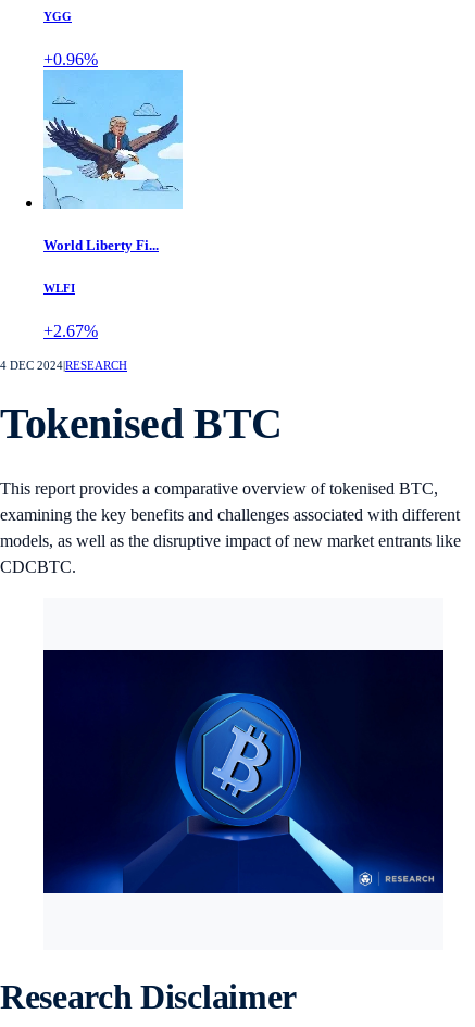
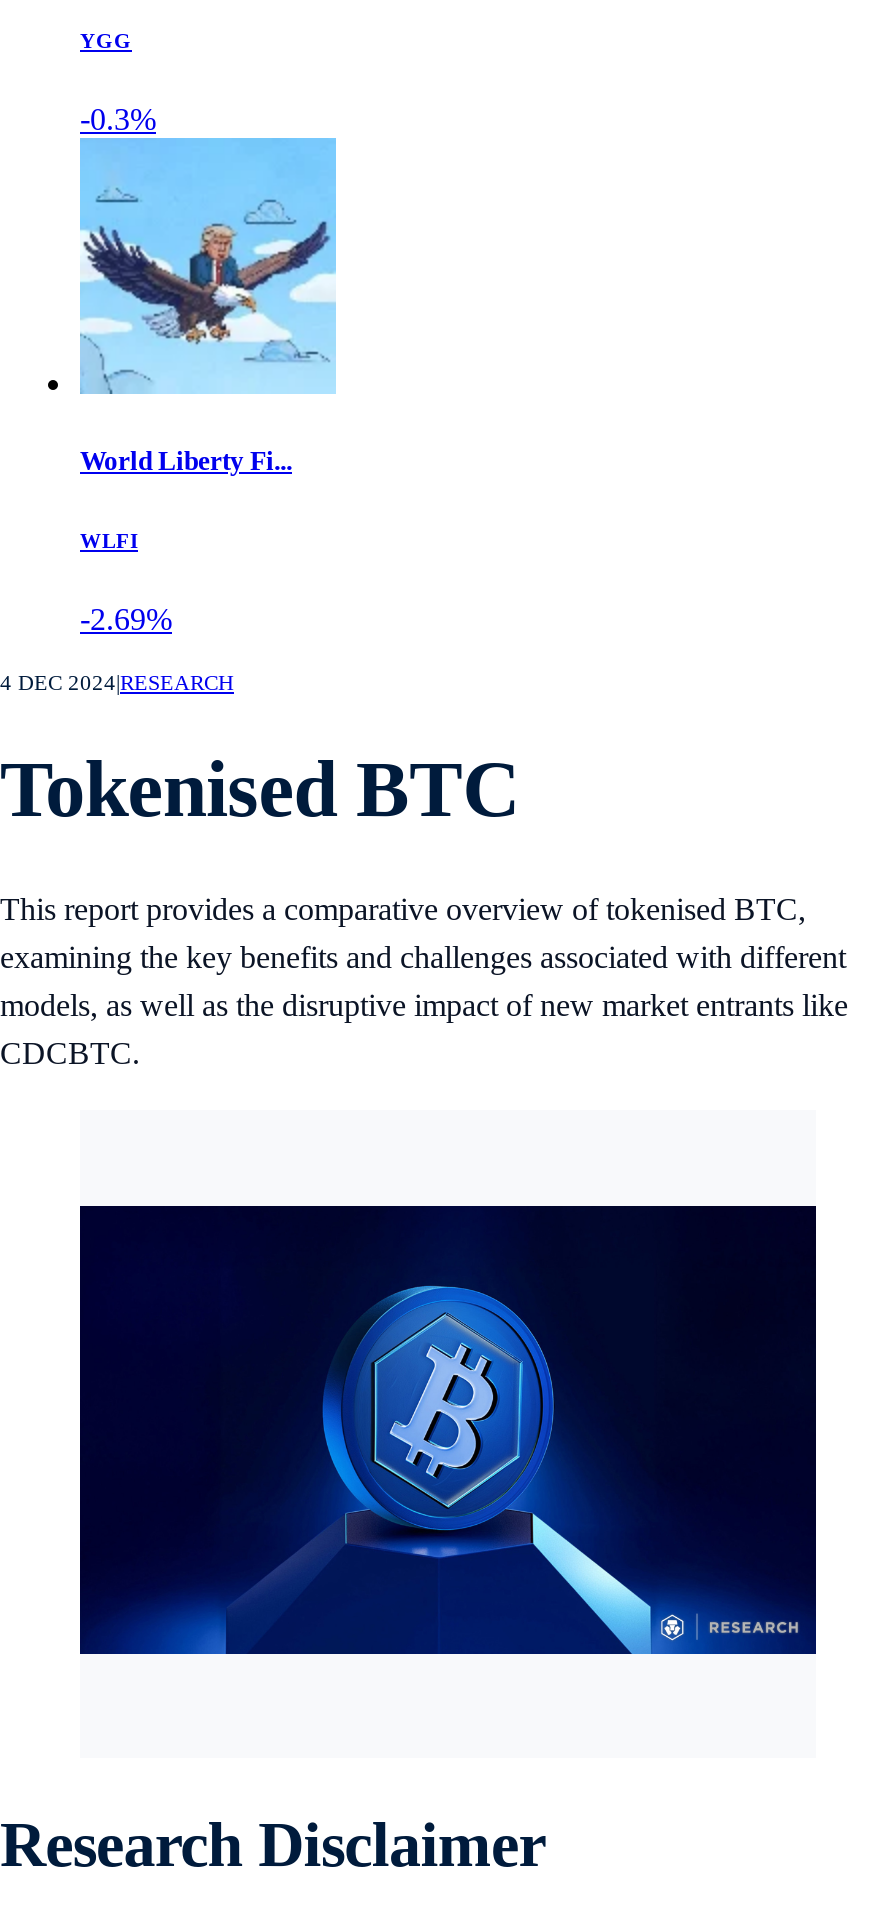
- +0.96%
+ -0.3%

- +2.67%
+ -2.69%
